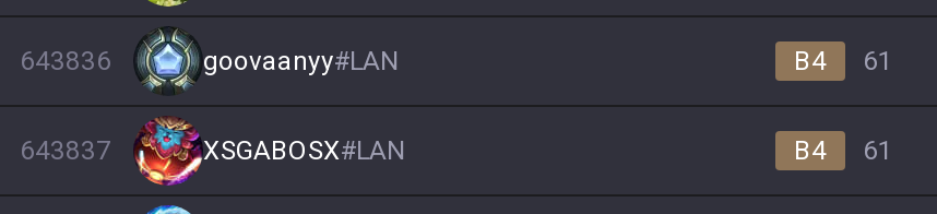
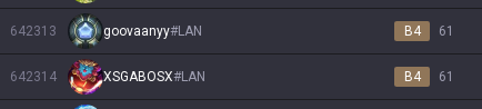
- 643836
+ 642313

- 643837
+ 642314
